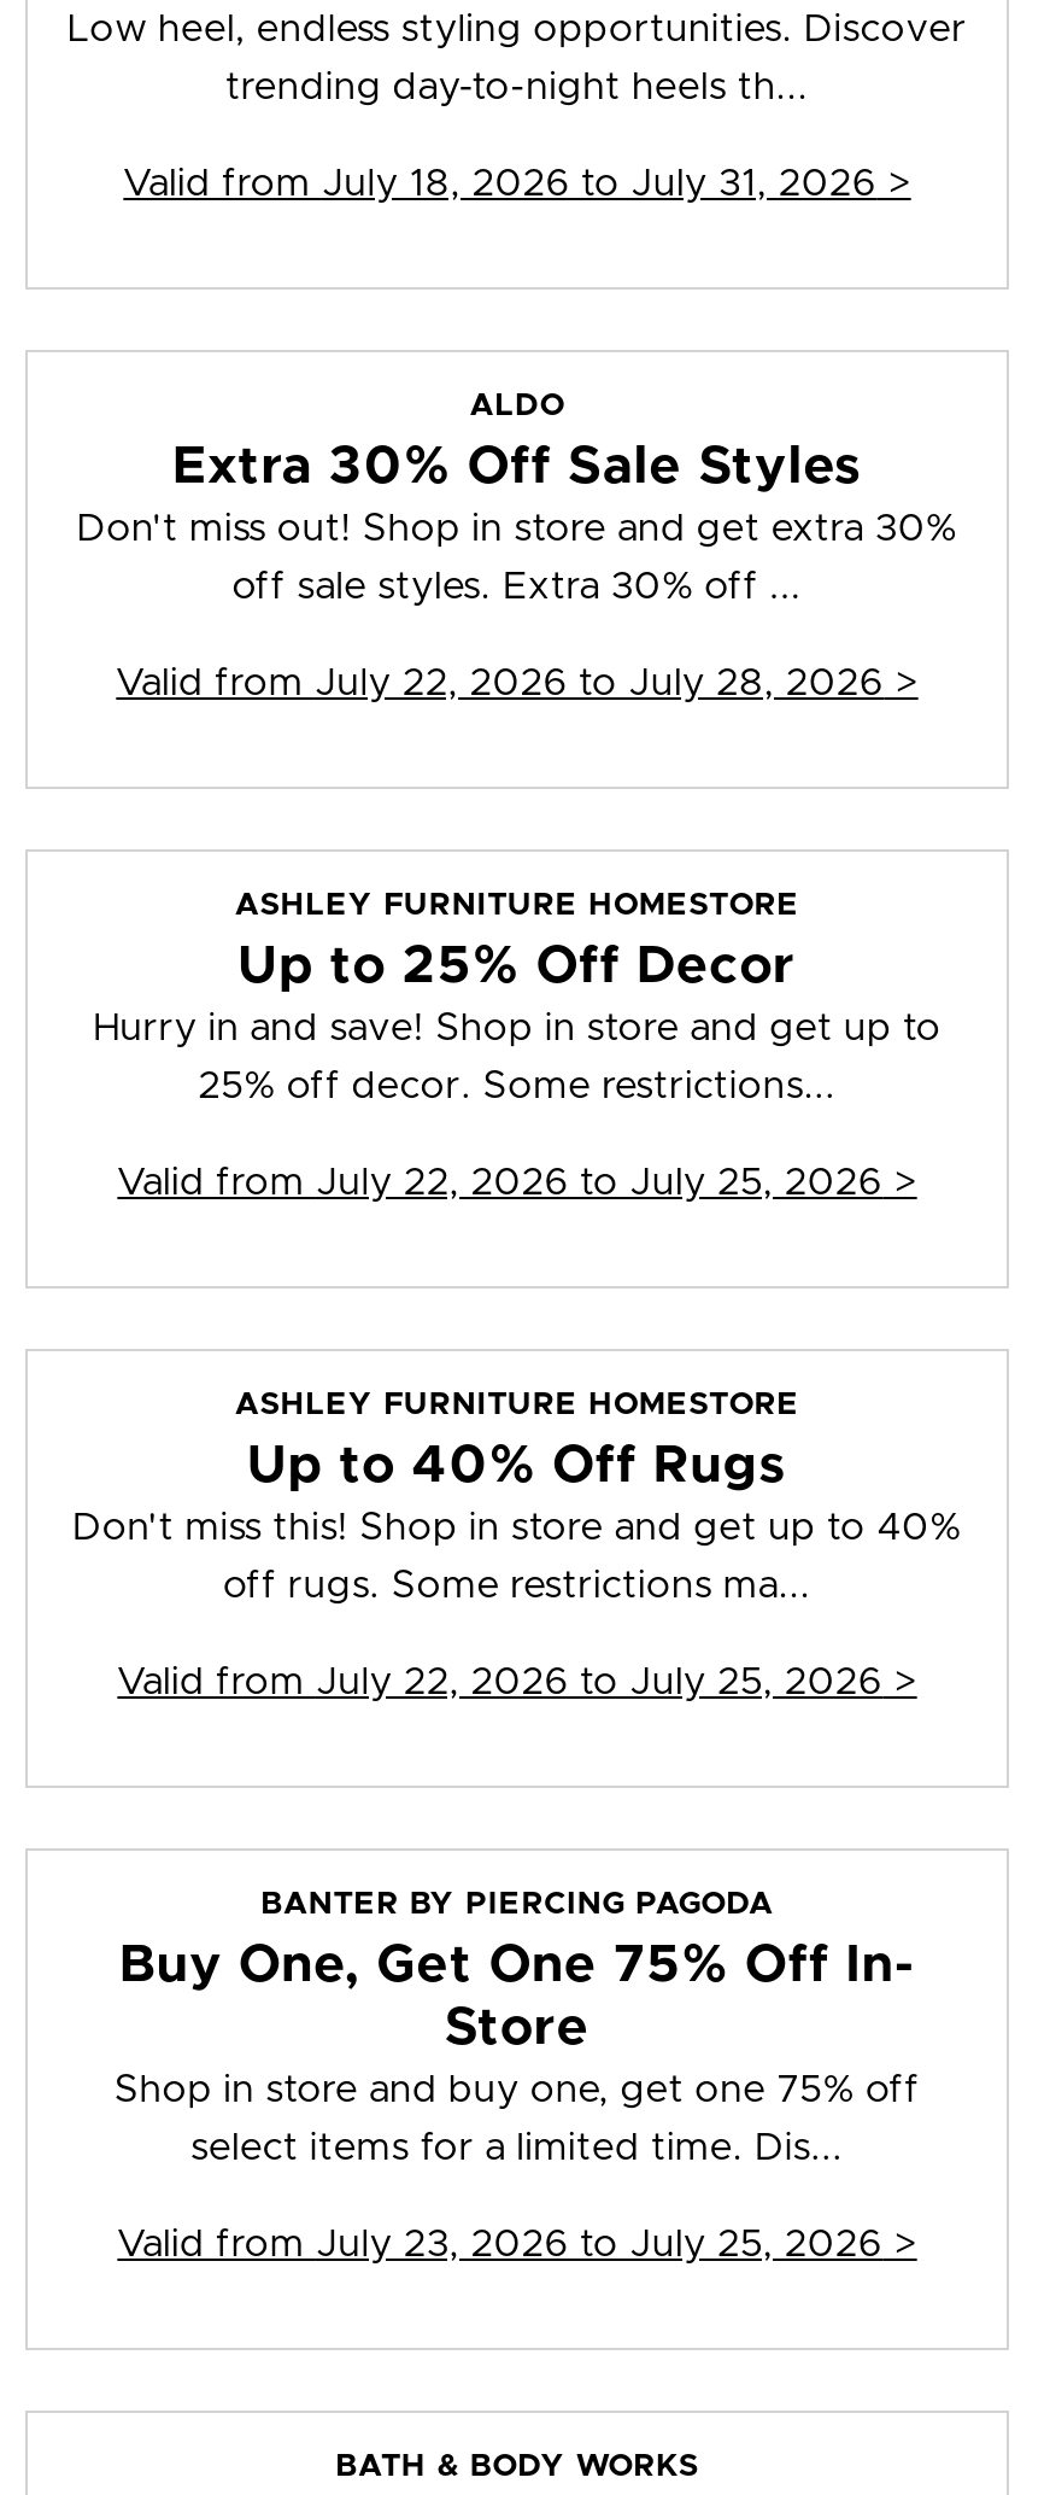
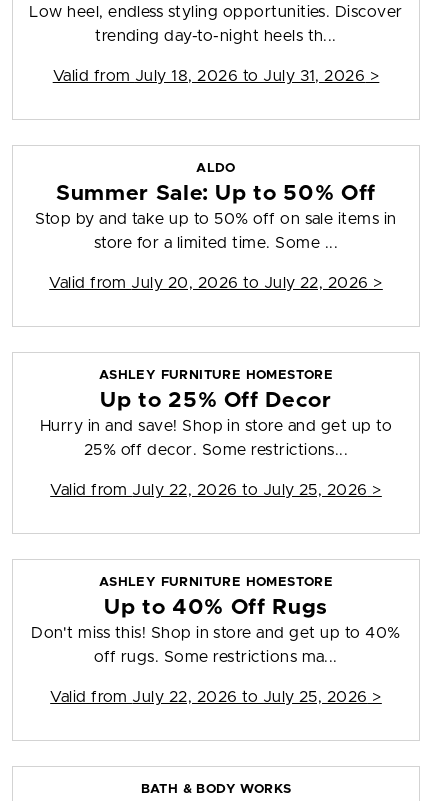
- Extra 30% Off Sale Styles
- Don't miss out! Shop in store and get extra 30%
+ Summer Sale: Up to 50% Off
+ Stop by and take up to 50% off on sale items in

- off sale styles. Extra 30% off ...
+ store for a limited time. Some ...

- Valid from July 22, 2026 to July 28, 2026 >
+ Valid from July 20, 2026 to July 22, 2026 >

- BANTER BY PIERCING PAGODA
- Buy One, Get One 75% Off In-
- Store
- Shop in store and buy one, get one 75% off
- select items for a limited time. Dis...
- Valid from July 23, 2026 to July 25, 2026 >
